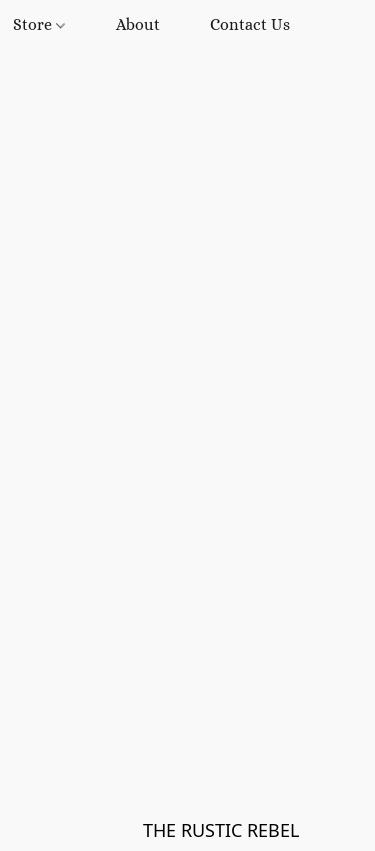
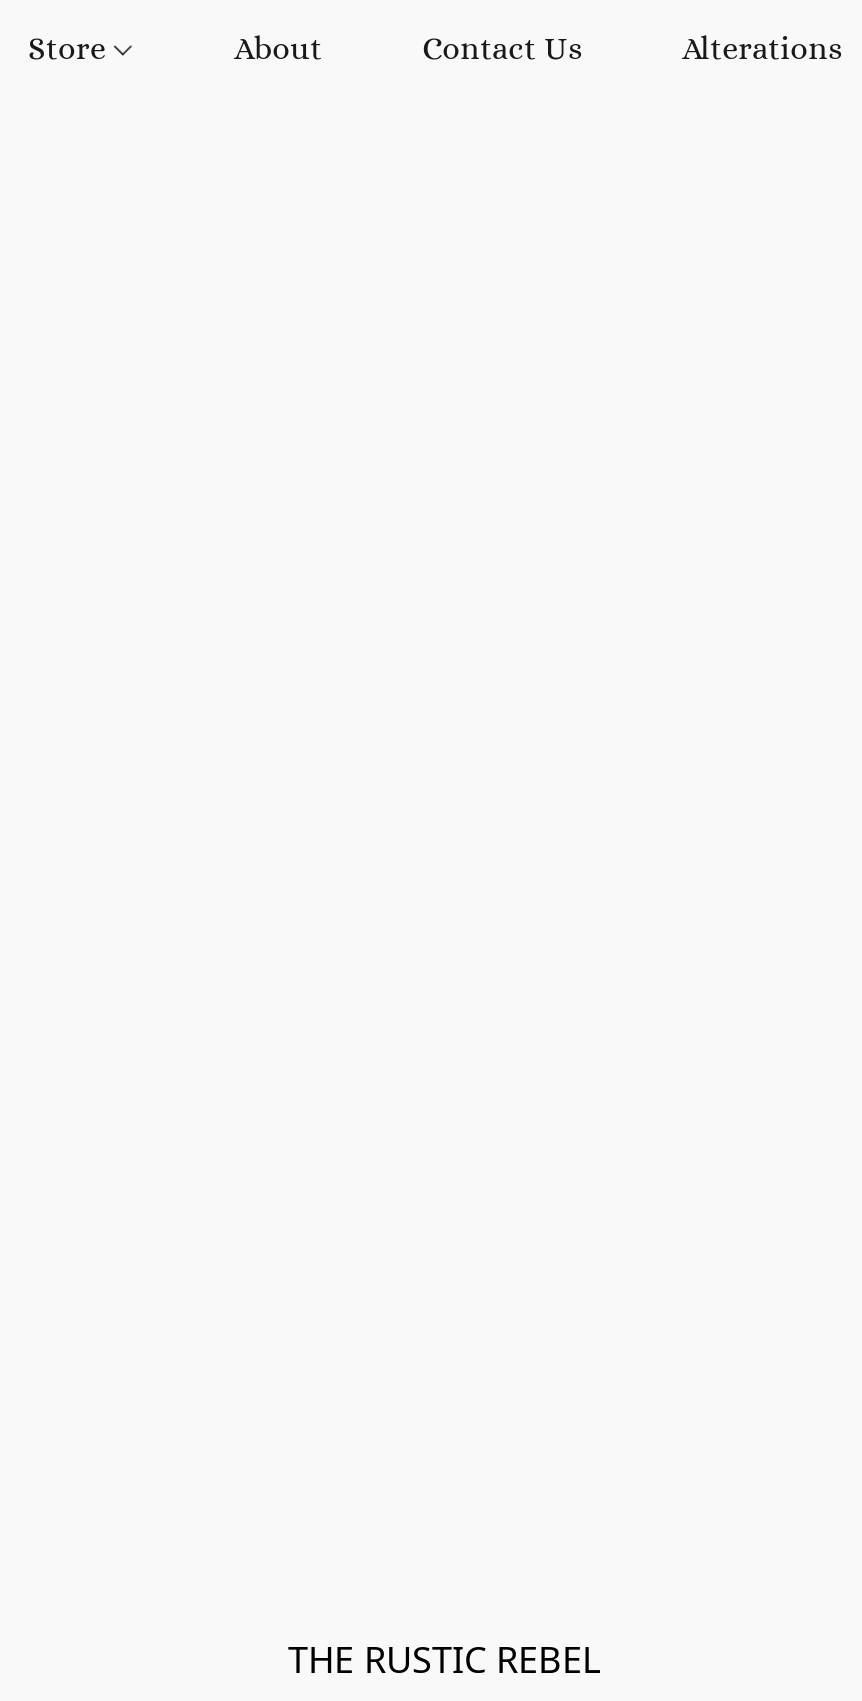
+ Alterations
